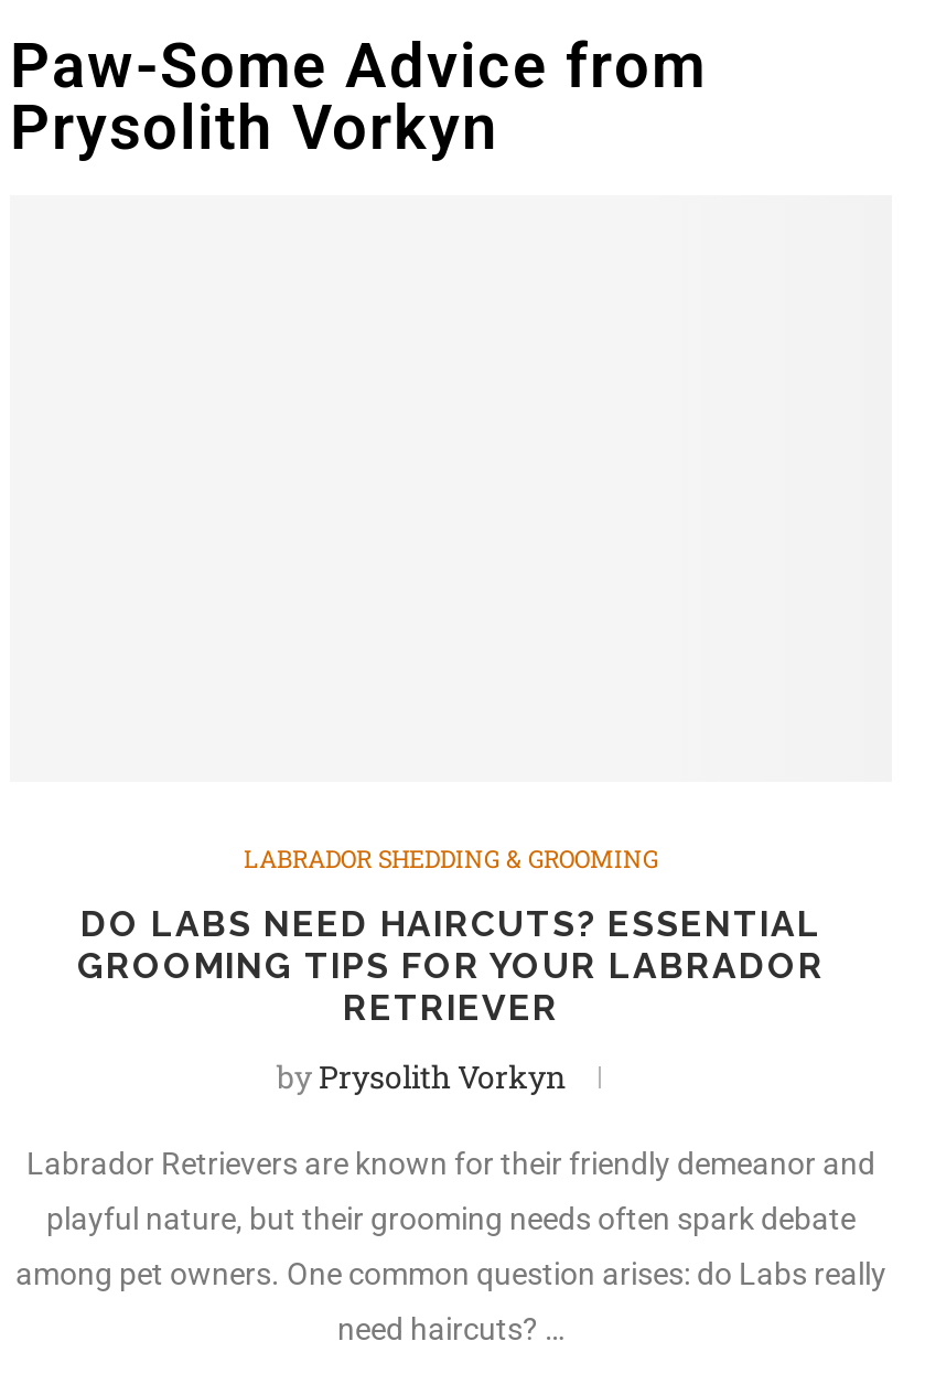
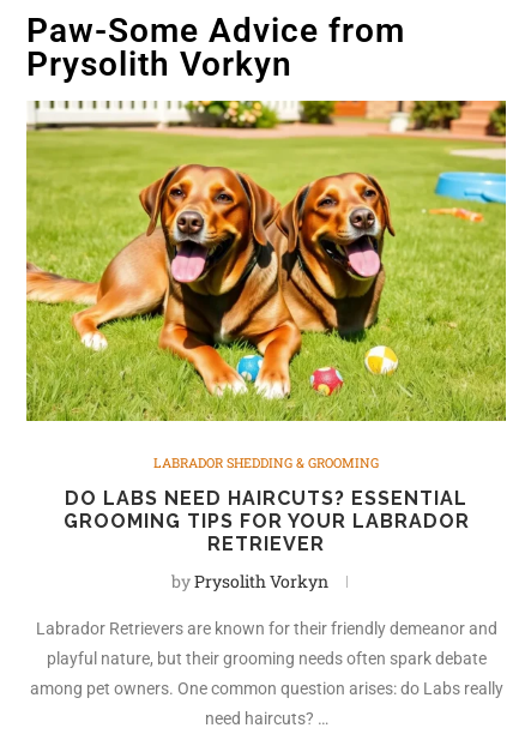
+ [image]
